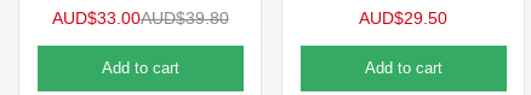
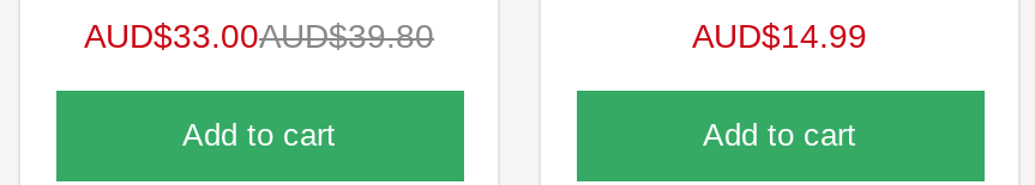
- AUD$29.50
+ AUD$14.99
